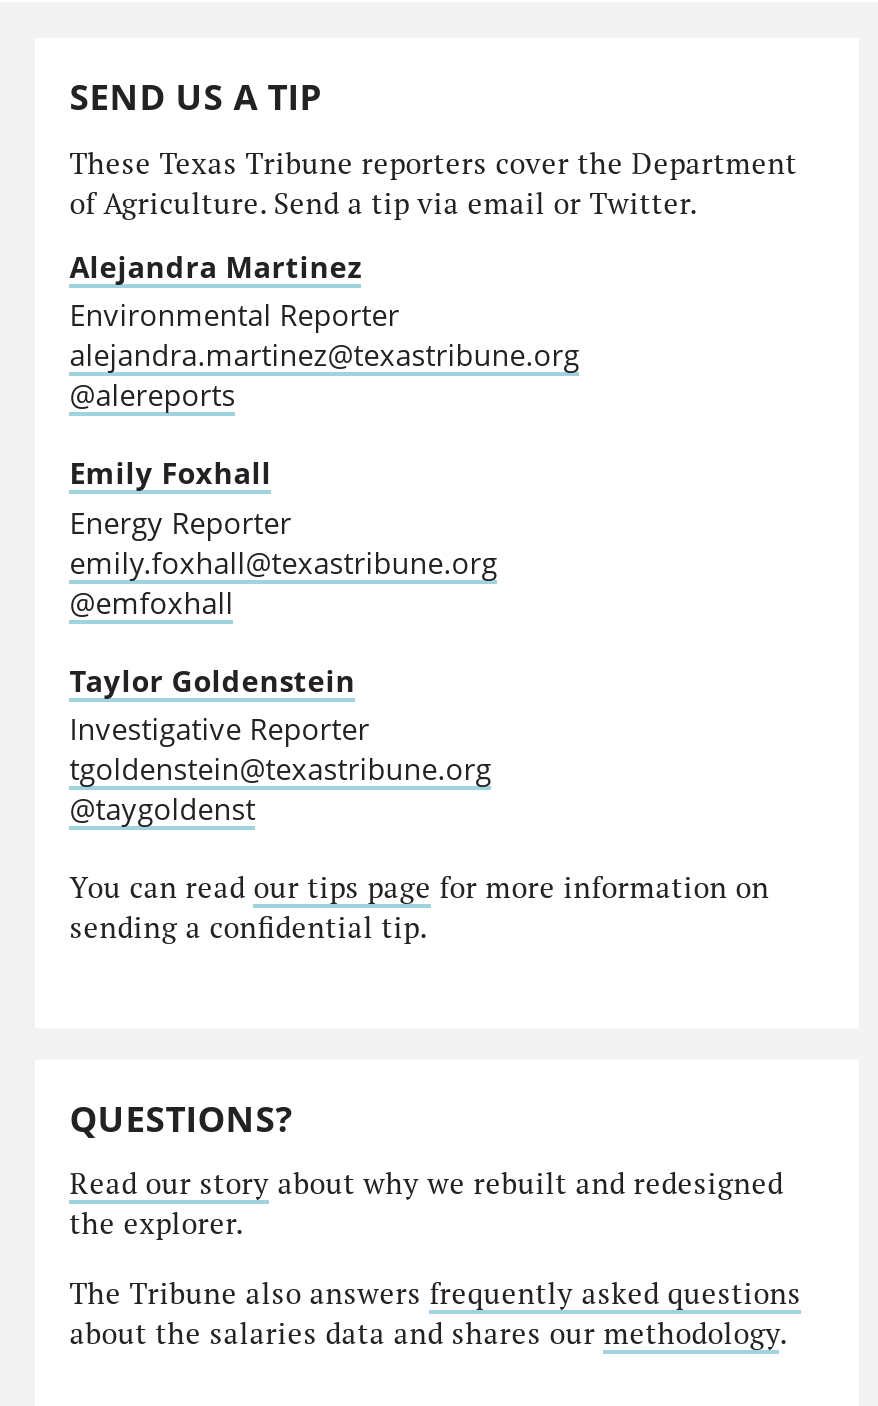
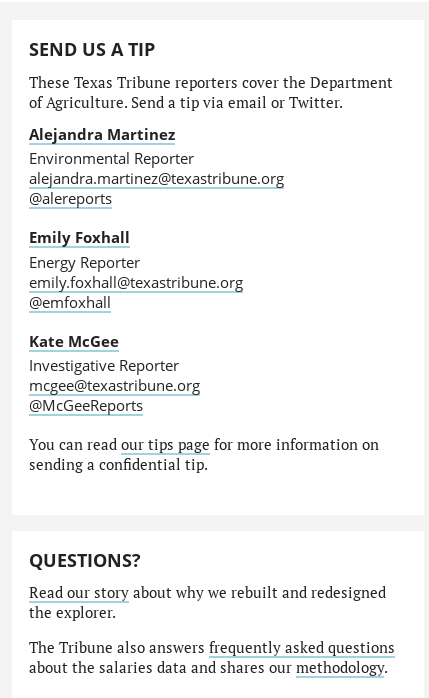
- Taylor Goldenstein
+ Kate McGee

- tgoldenstein@texastribune.org
- @taygoldenst
+ mcgee@texastribune.org
+ @McGeeReports
